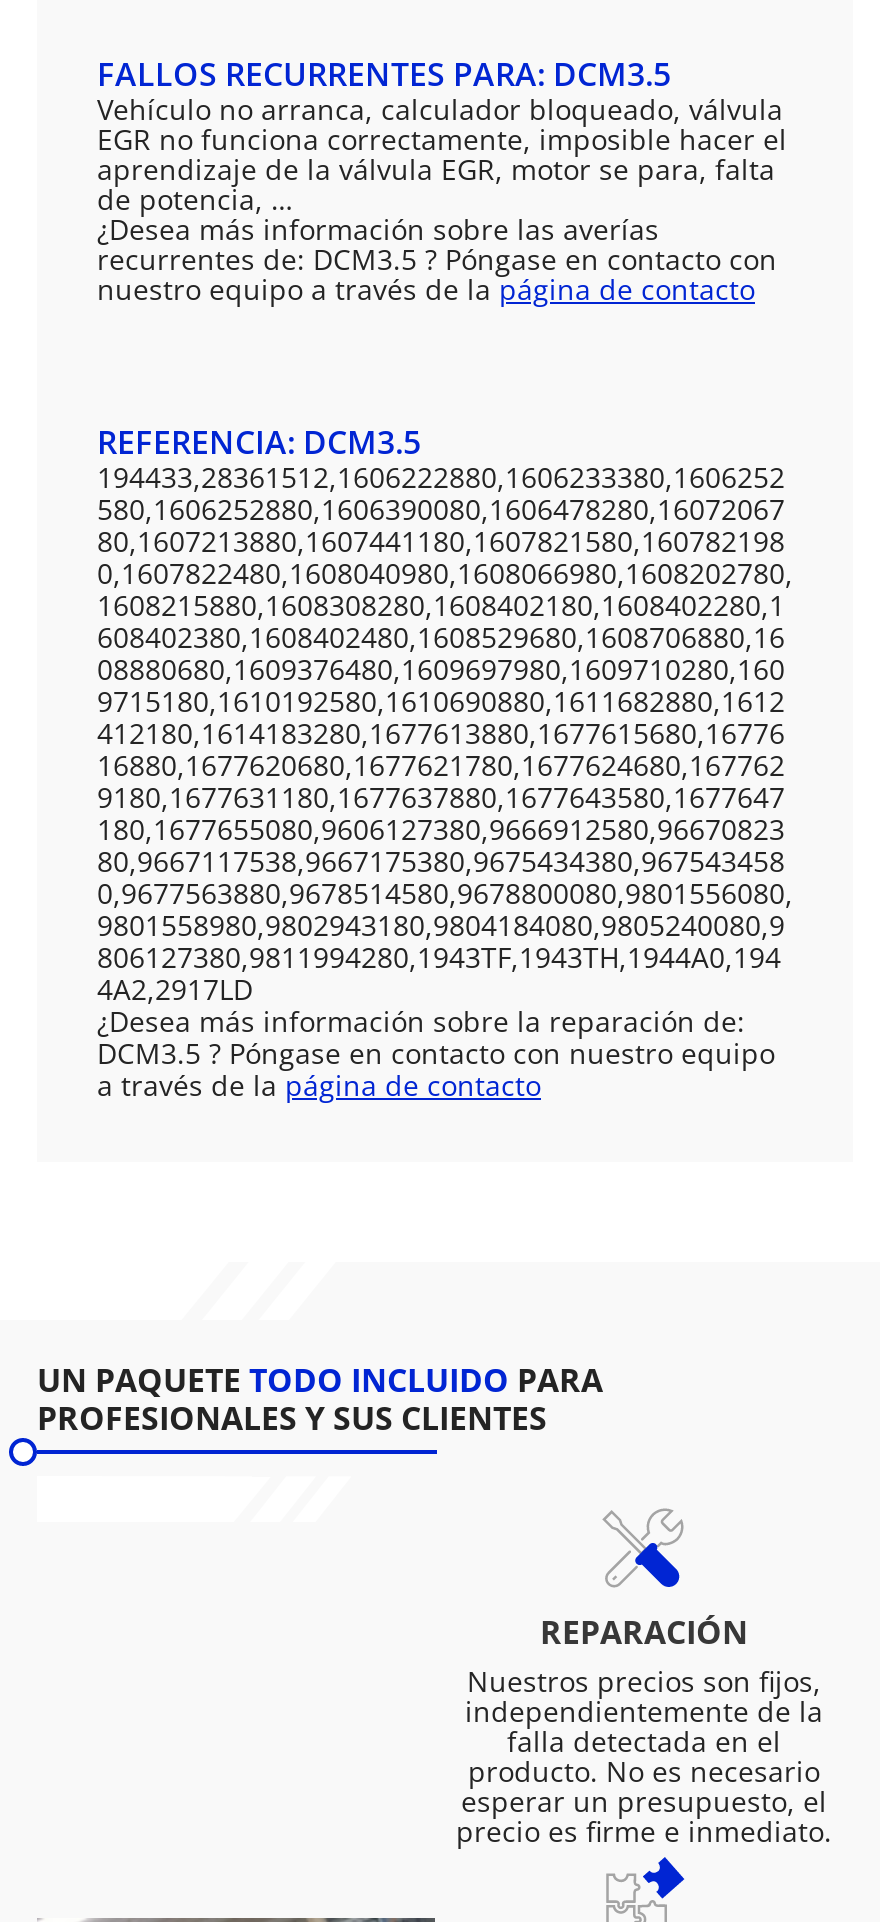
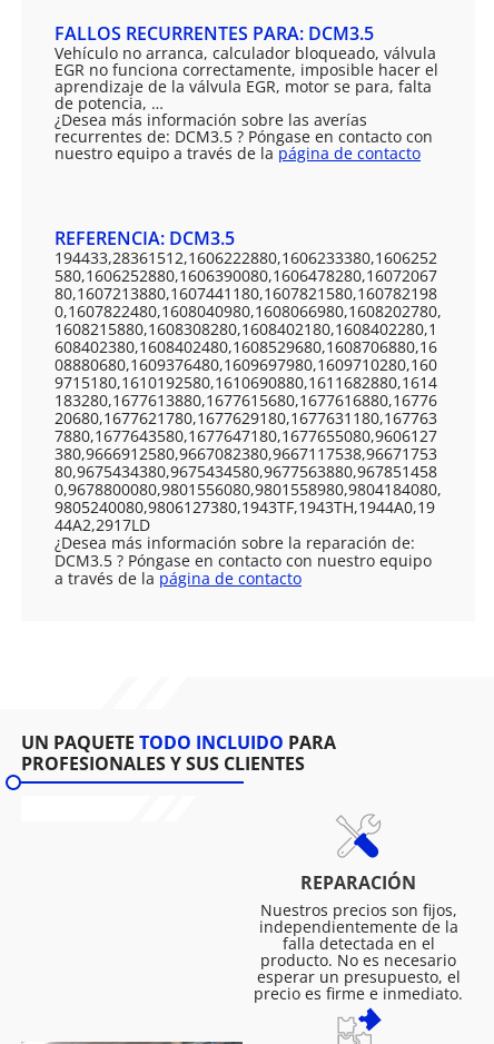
- 9715180,1610192580,1610690880,1611682880,1612
- 412180,1614183280,1677613880,1677615680,16776
- 16880,1677620680,1677621780,1677624680,167762
- 9180,1677631180,1677637880,1677643580,1677647
- 180,1677655080,9606127380,9666912580,96670823
- 80,9667117538,9667175380,9675434380,967543458
- 0,9677563880,9678514580,9678800080,9801556080,
- 9801558980,9802943180,9804184080,9805240080,9
- 806127380,9811994280,1943TF,1943TH,1944A0,194
- 4A2,2917LD
+ 9715180,1610192580,1610690880,1611682880,1614
+ 183280,1677613880,1677615680,1677616880,16776
+ 20680,1677621780,1677629180,1677631180,167763
+ 7880,1677643580,1677647180,1677655080,9606127
+ 380,9666912580,9667082380,9667117538,96671753
+ 80,9675434380,9675434580,9677563880,967851458
+ 0,9678800080,9801556080,9801558980,9804184080,
+ 9805240080,9806127380,1943TF,1943TH,1944A0,19
+ 44A2,2917LD
